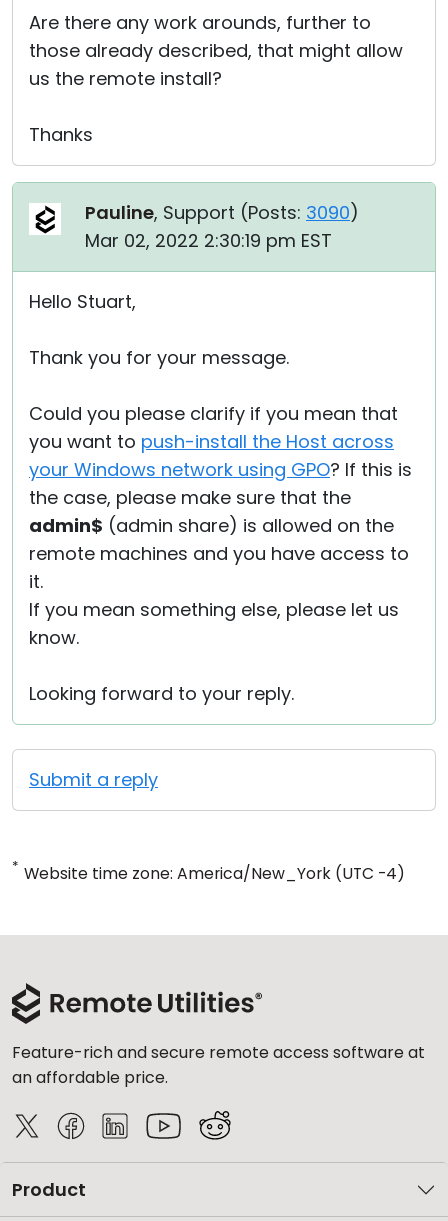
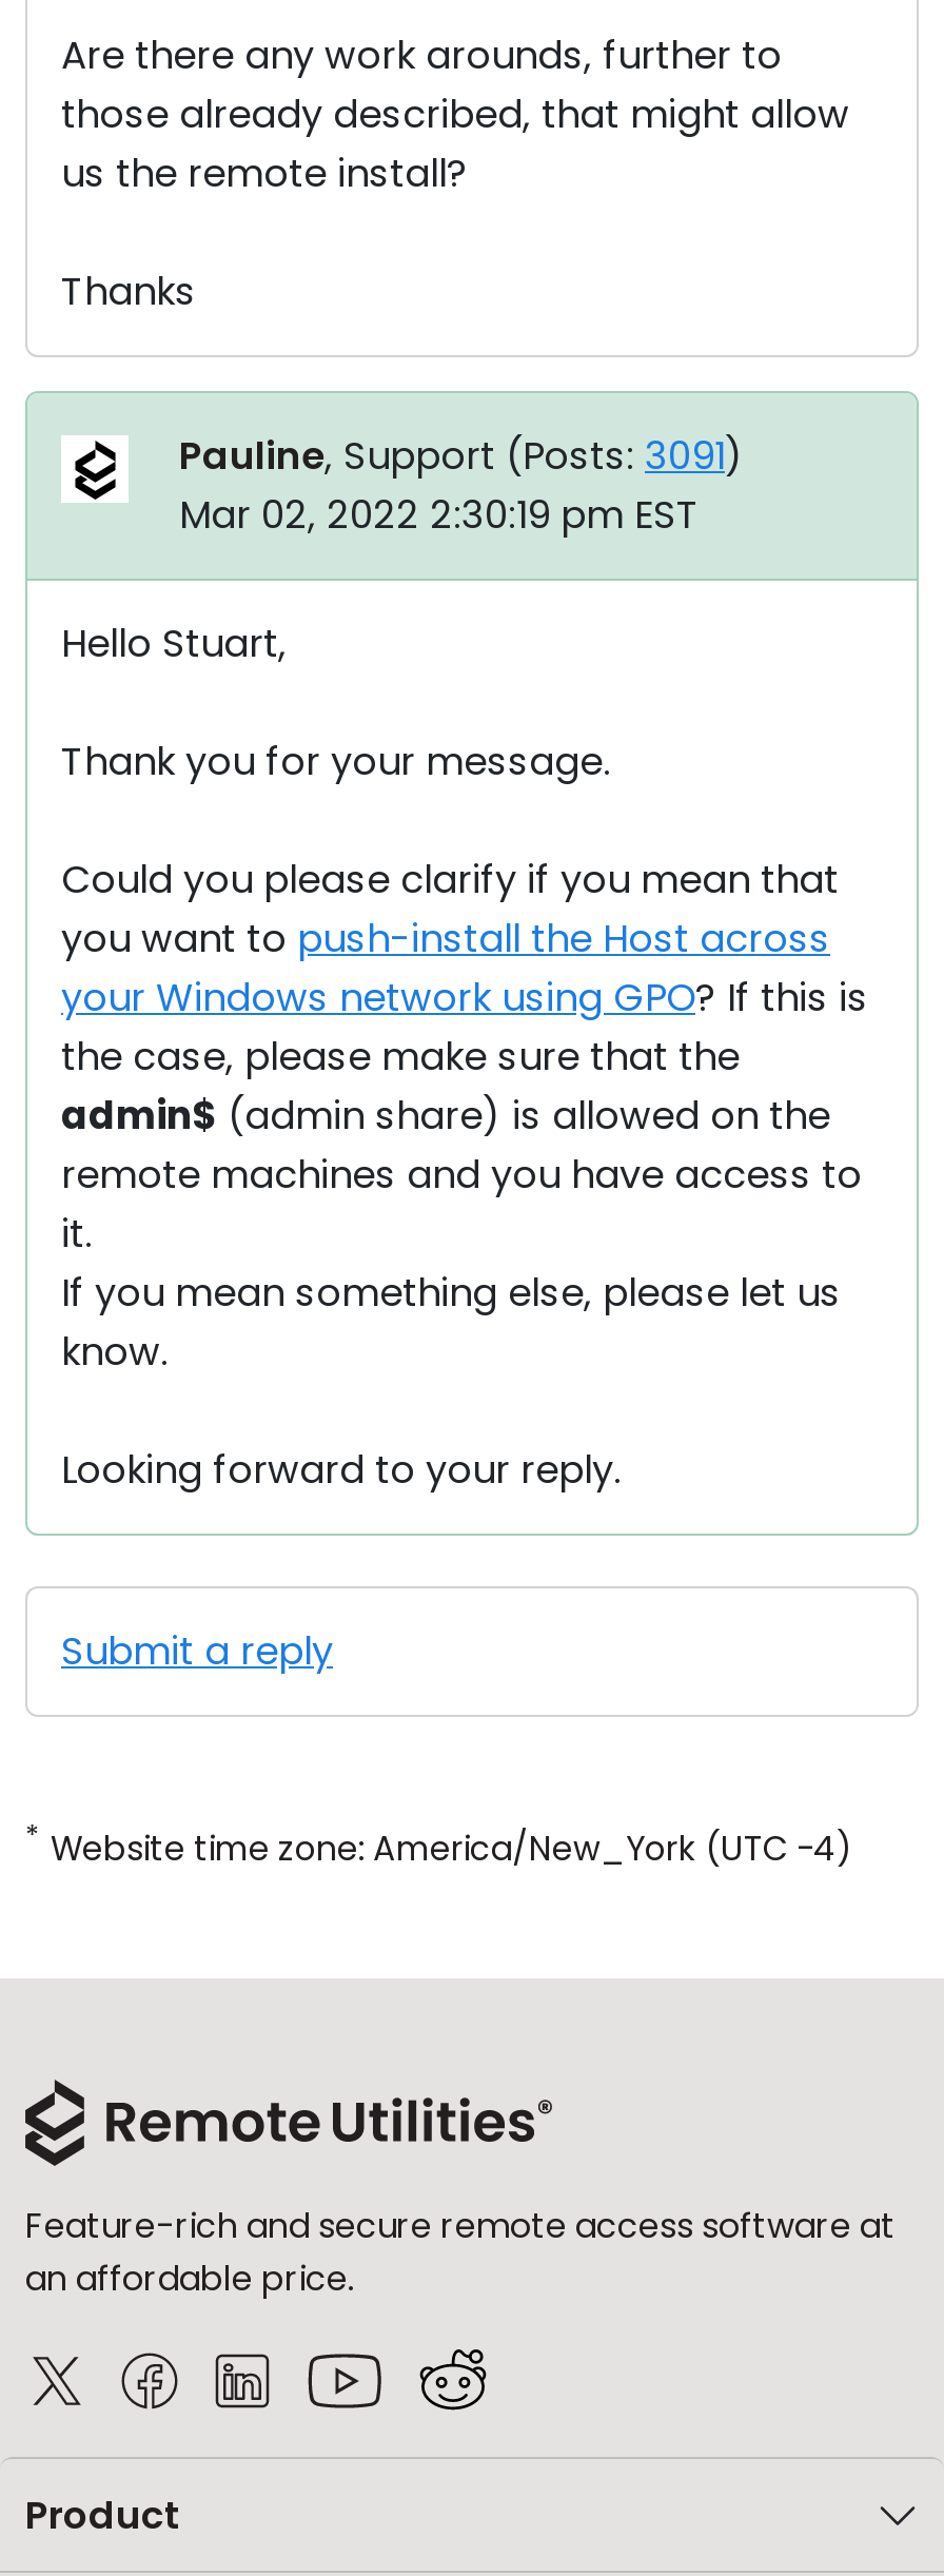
- Pauline, Support (Posts: 3090)
+ Pauline, Support (Posts: 3091)
